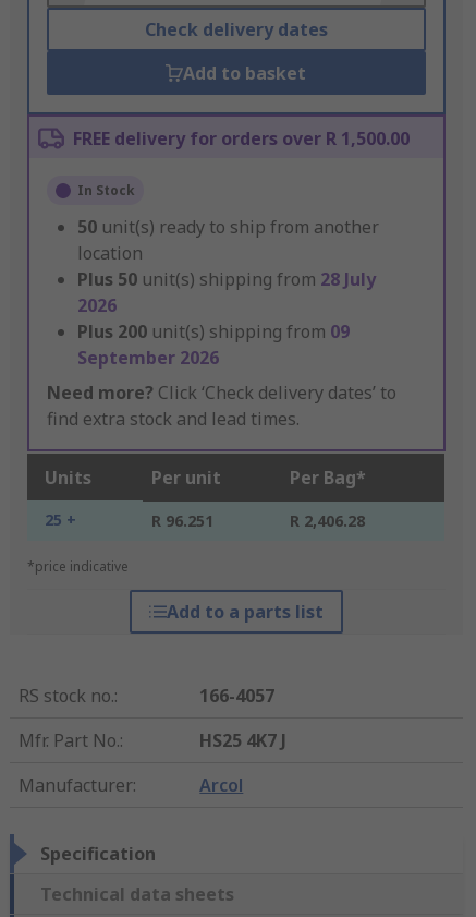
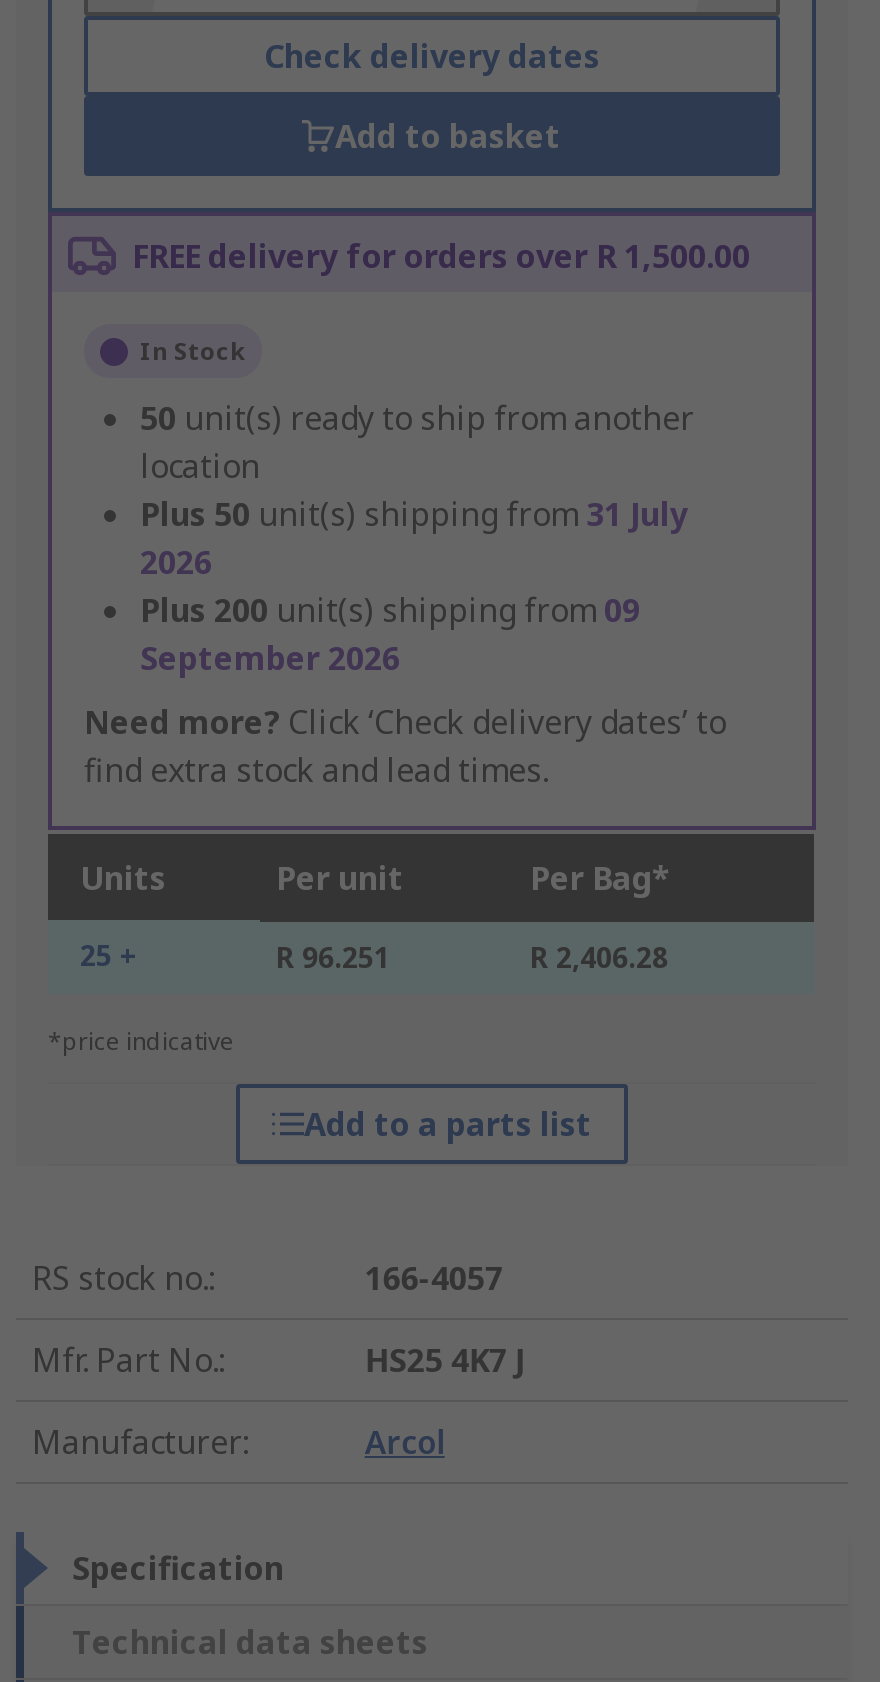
- Plus 50 unit(s) shipping from 28 July
+ Plus 50 unit(s) shipping from 31 July
